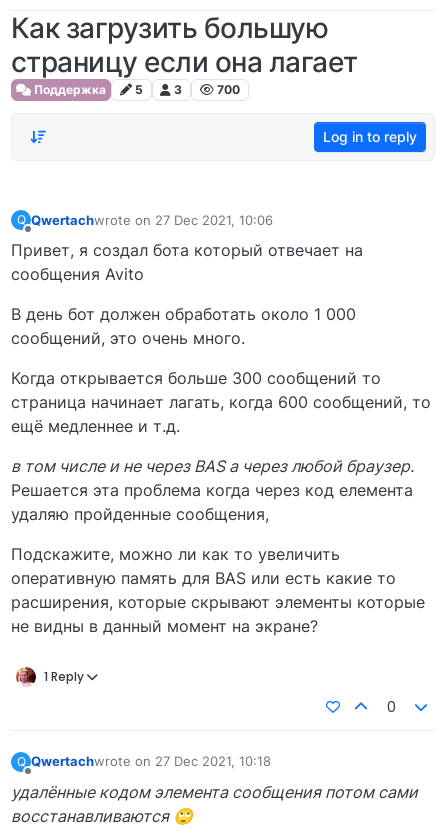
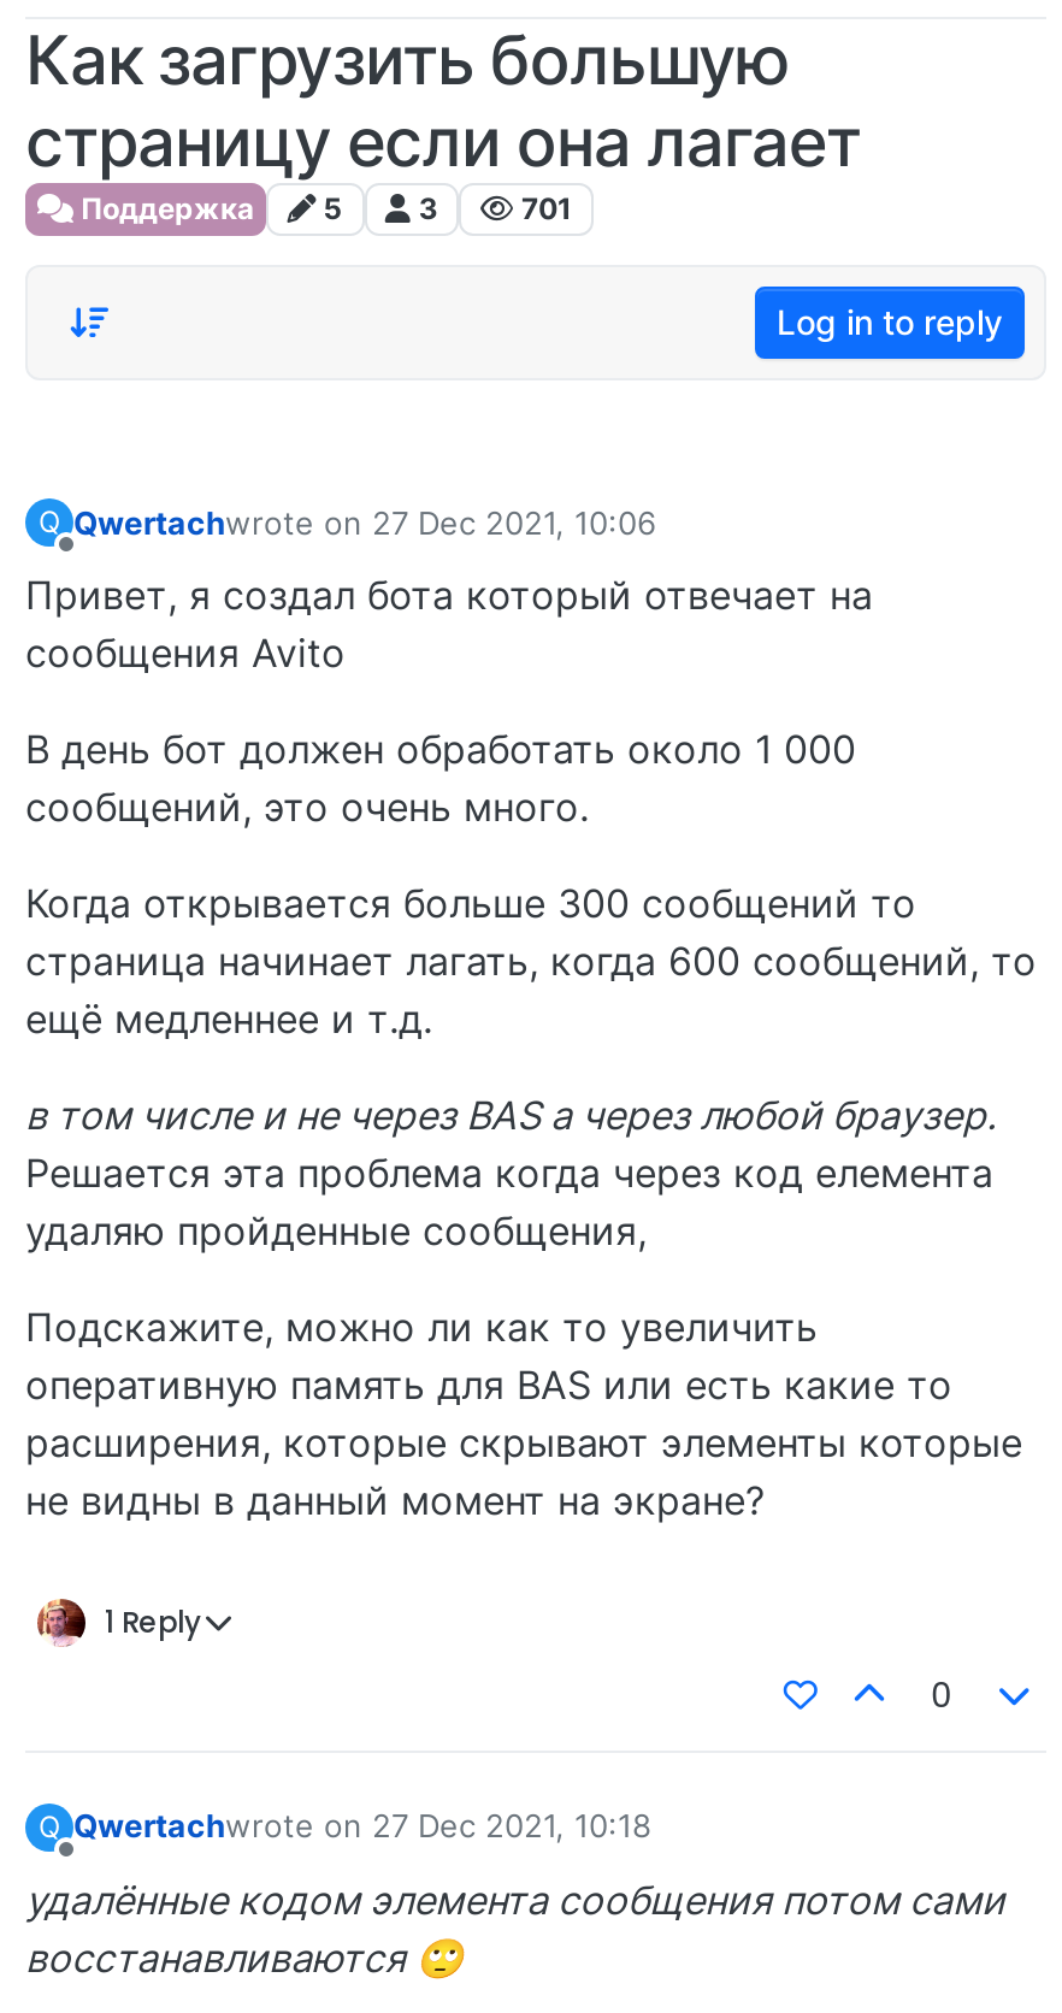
- 700
+ 701
